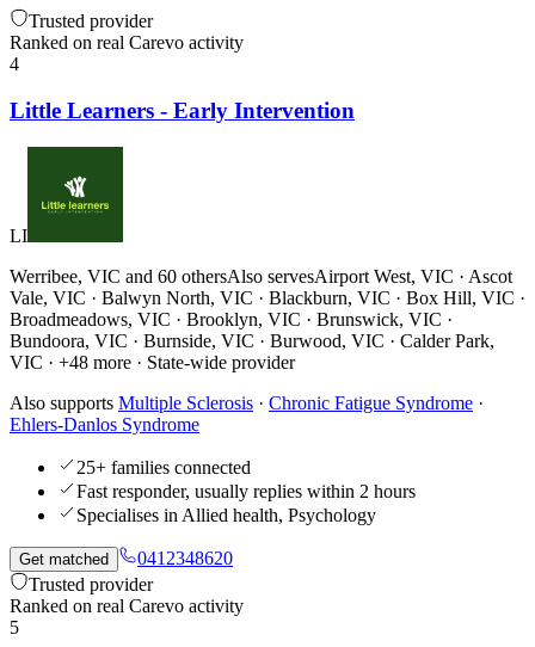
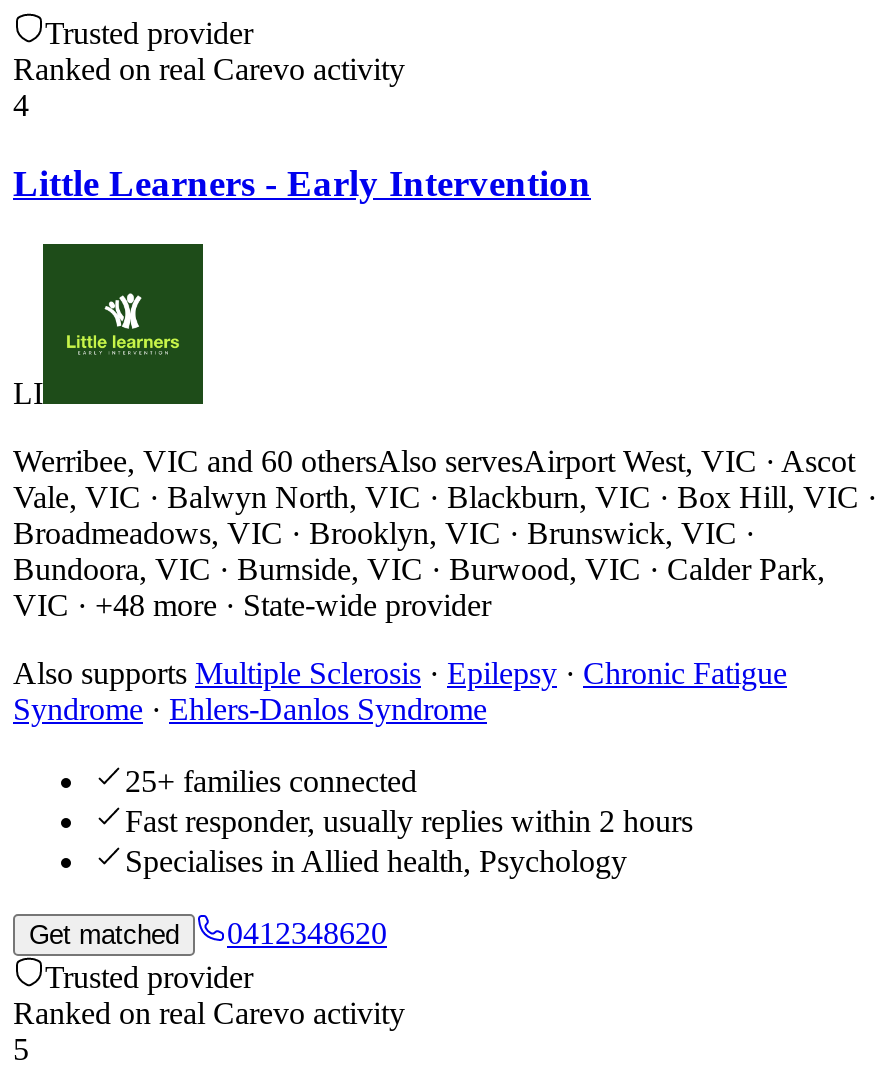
- Also supports Multiple Sclerosis · Chronic Fatigue Syndrome ·
- Ehlers-Danlos Syndrome
+ Also supports Multiple Sclerosis · Epilepsy · Chronic Fatigue
+ Syndrome · Ehlers-Danlos Syndrome
